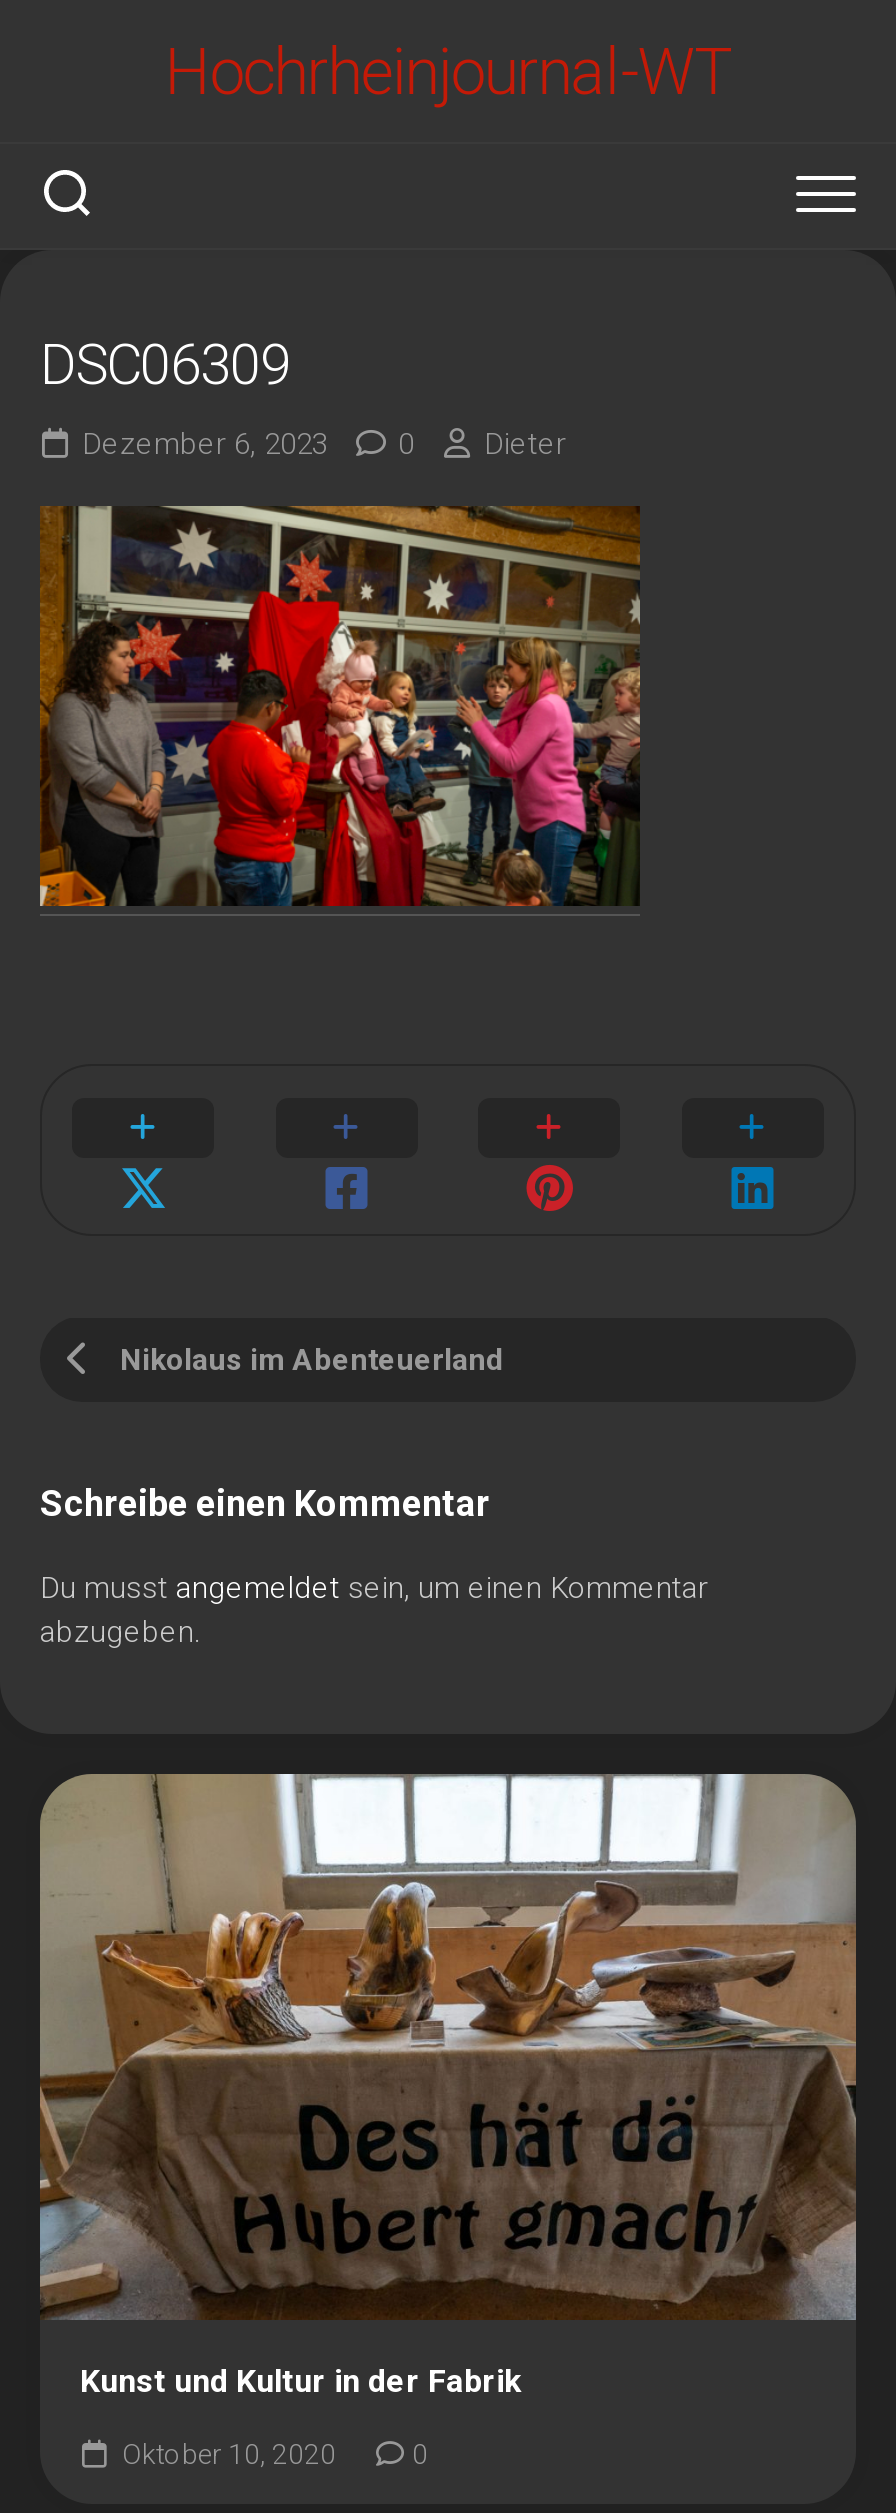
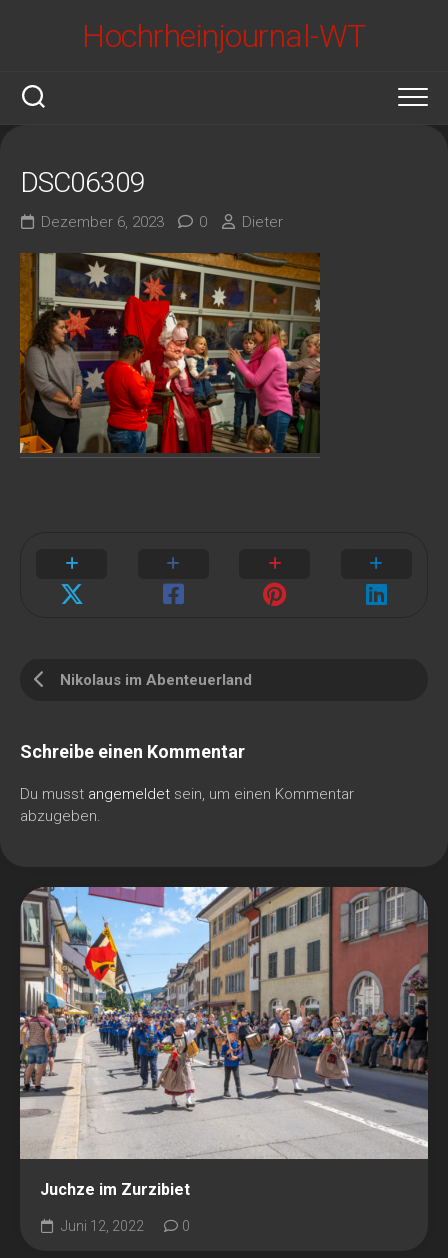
- [image]
- Kunst und Kultur in der Fabrik
+ [image]
+ Juchze im Zurzibiet

- Oktober 10, 2020
+ Juni 12, 2022
